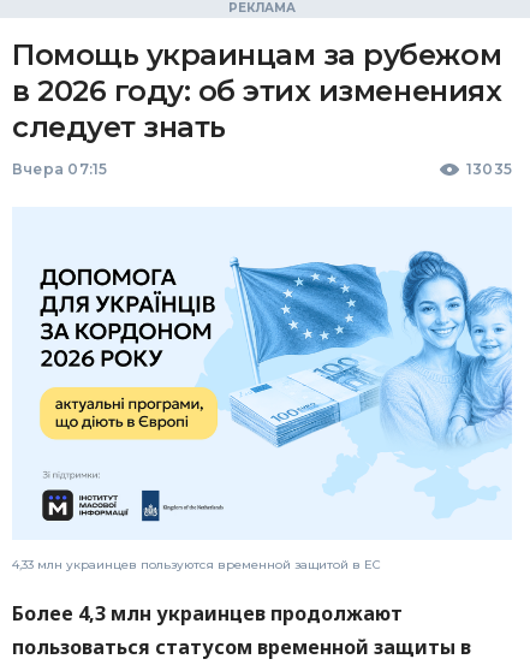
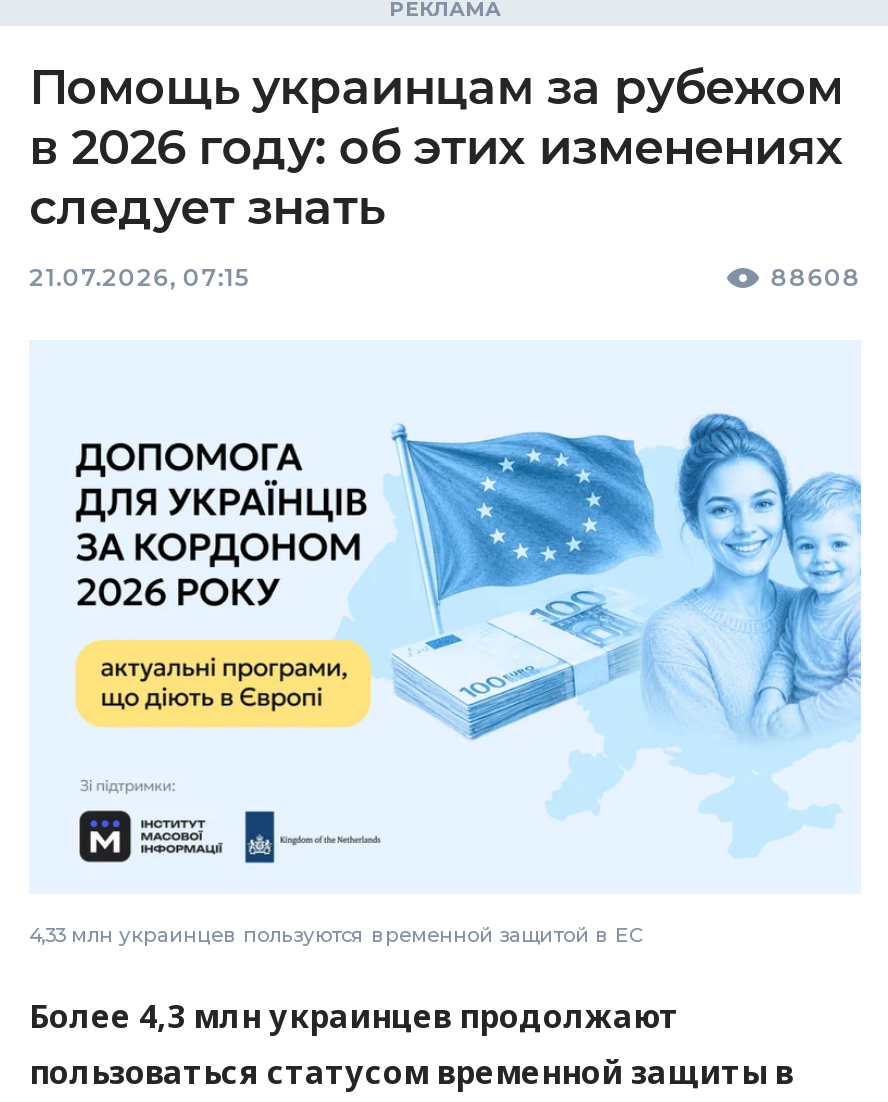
- Вчера 07:15
- 13035
+ 21.07.2026, 07:15
+ 88608
